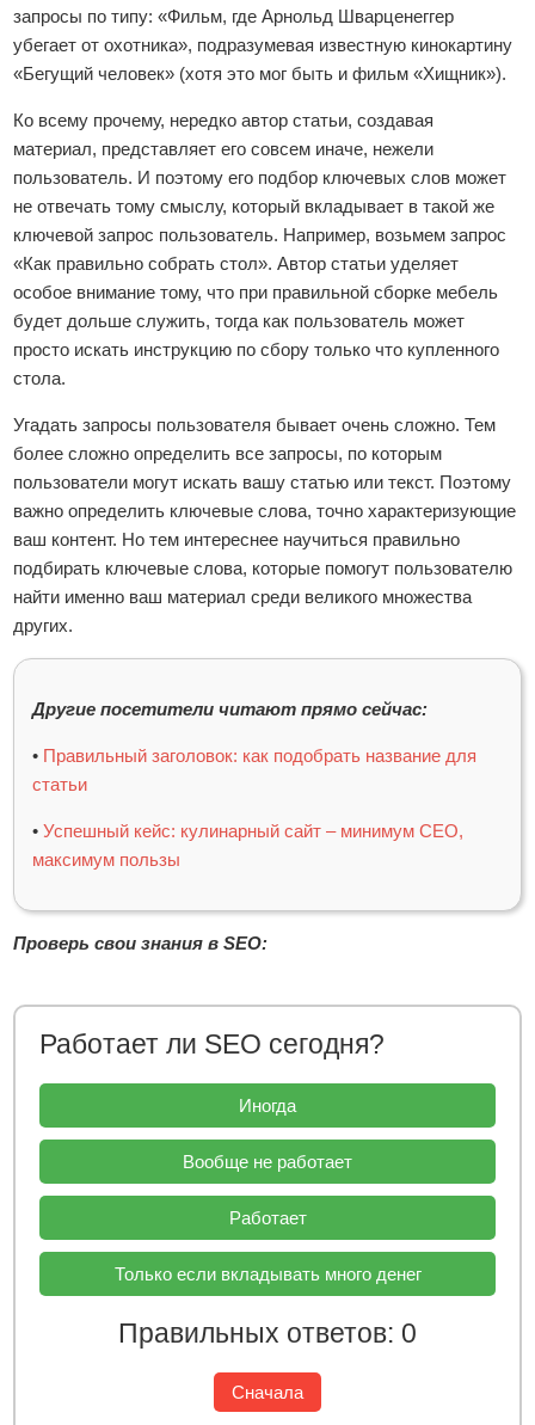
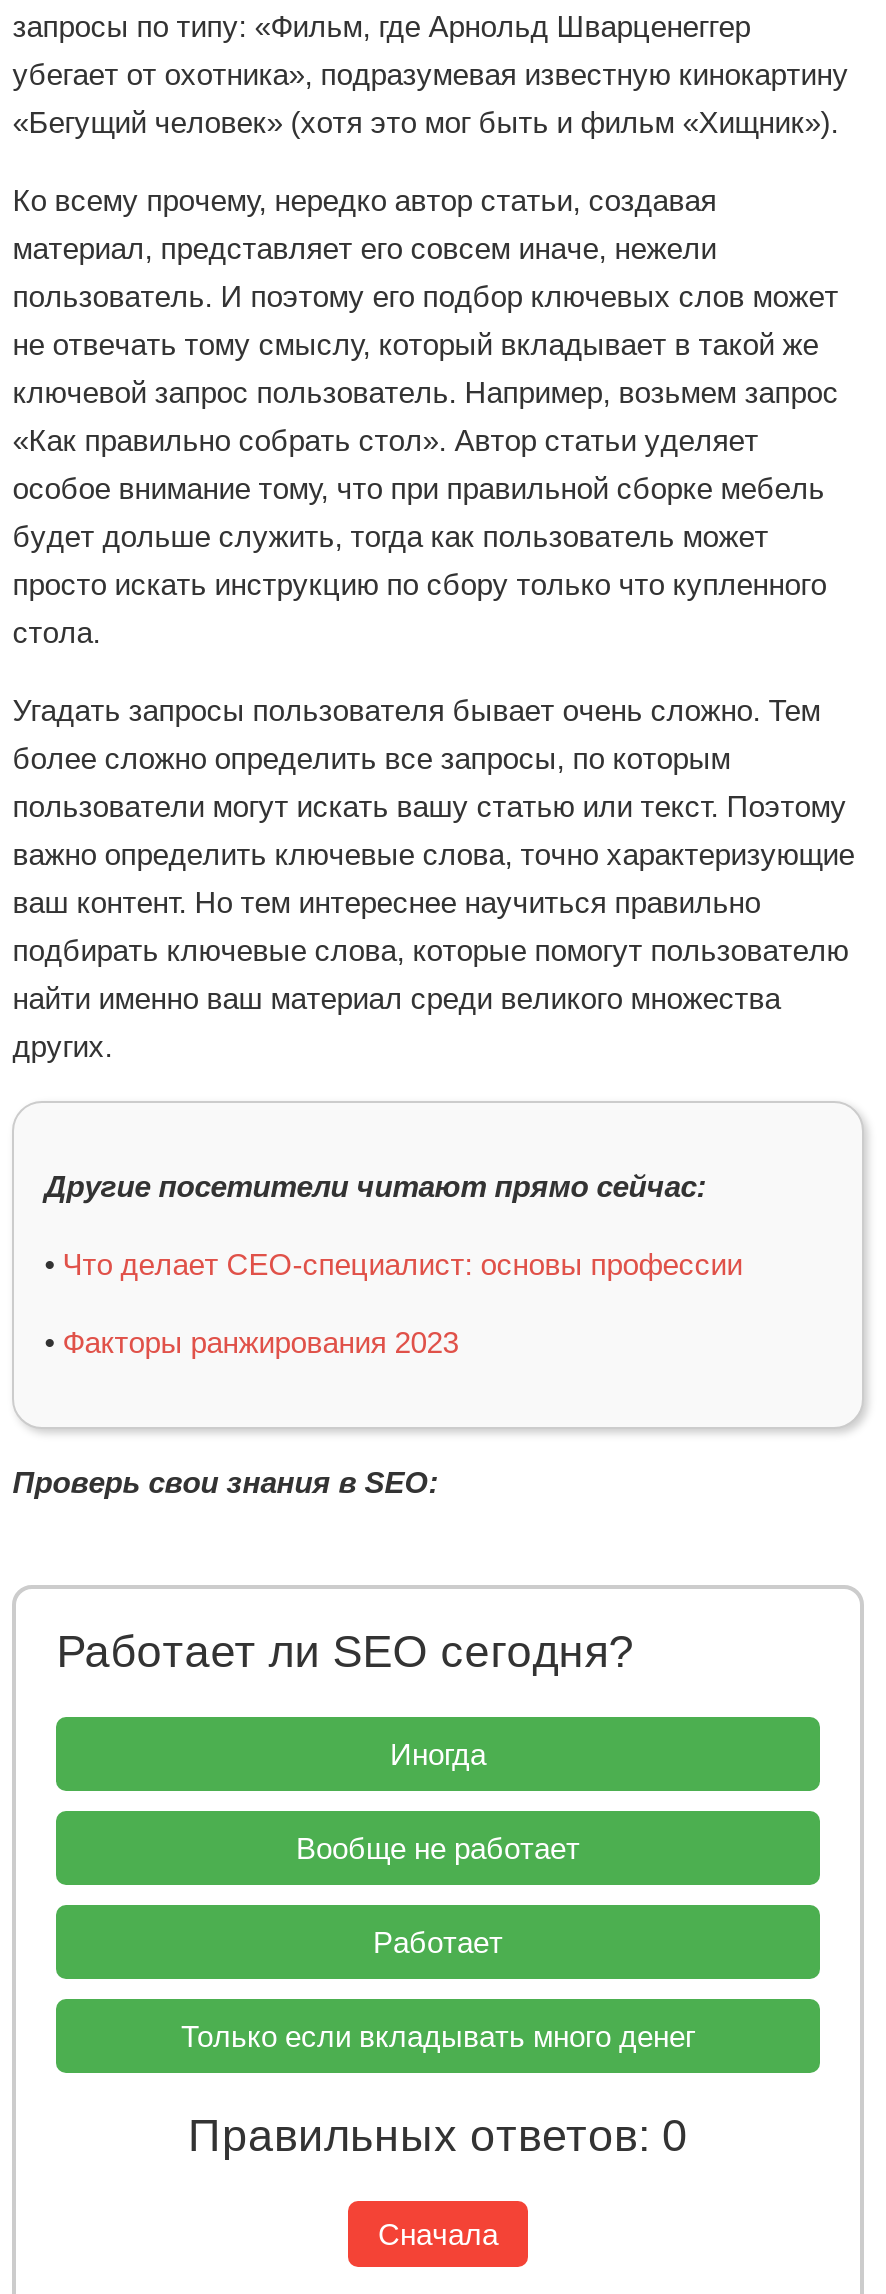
- • Правильный заголовок: как подобрать название для
- статьи
+ • Что делает СЕО-специалист: основы профессии

- • Успешный кейс: кулинарный сайт – минимум СЕО,
- максимум пользы
+ • Факторы ранжирования 2023
